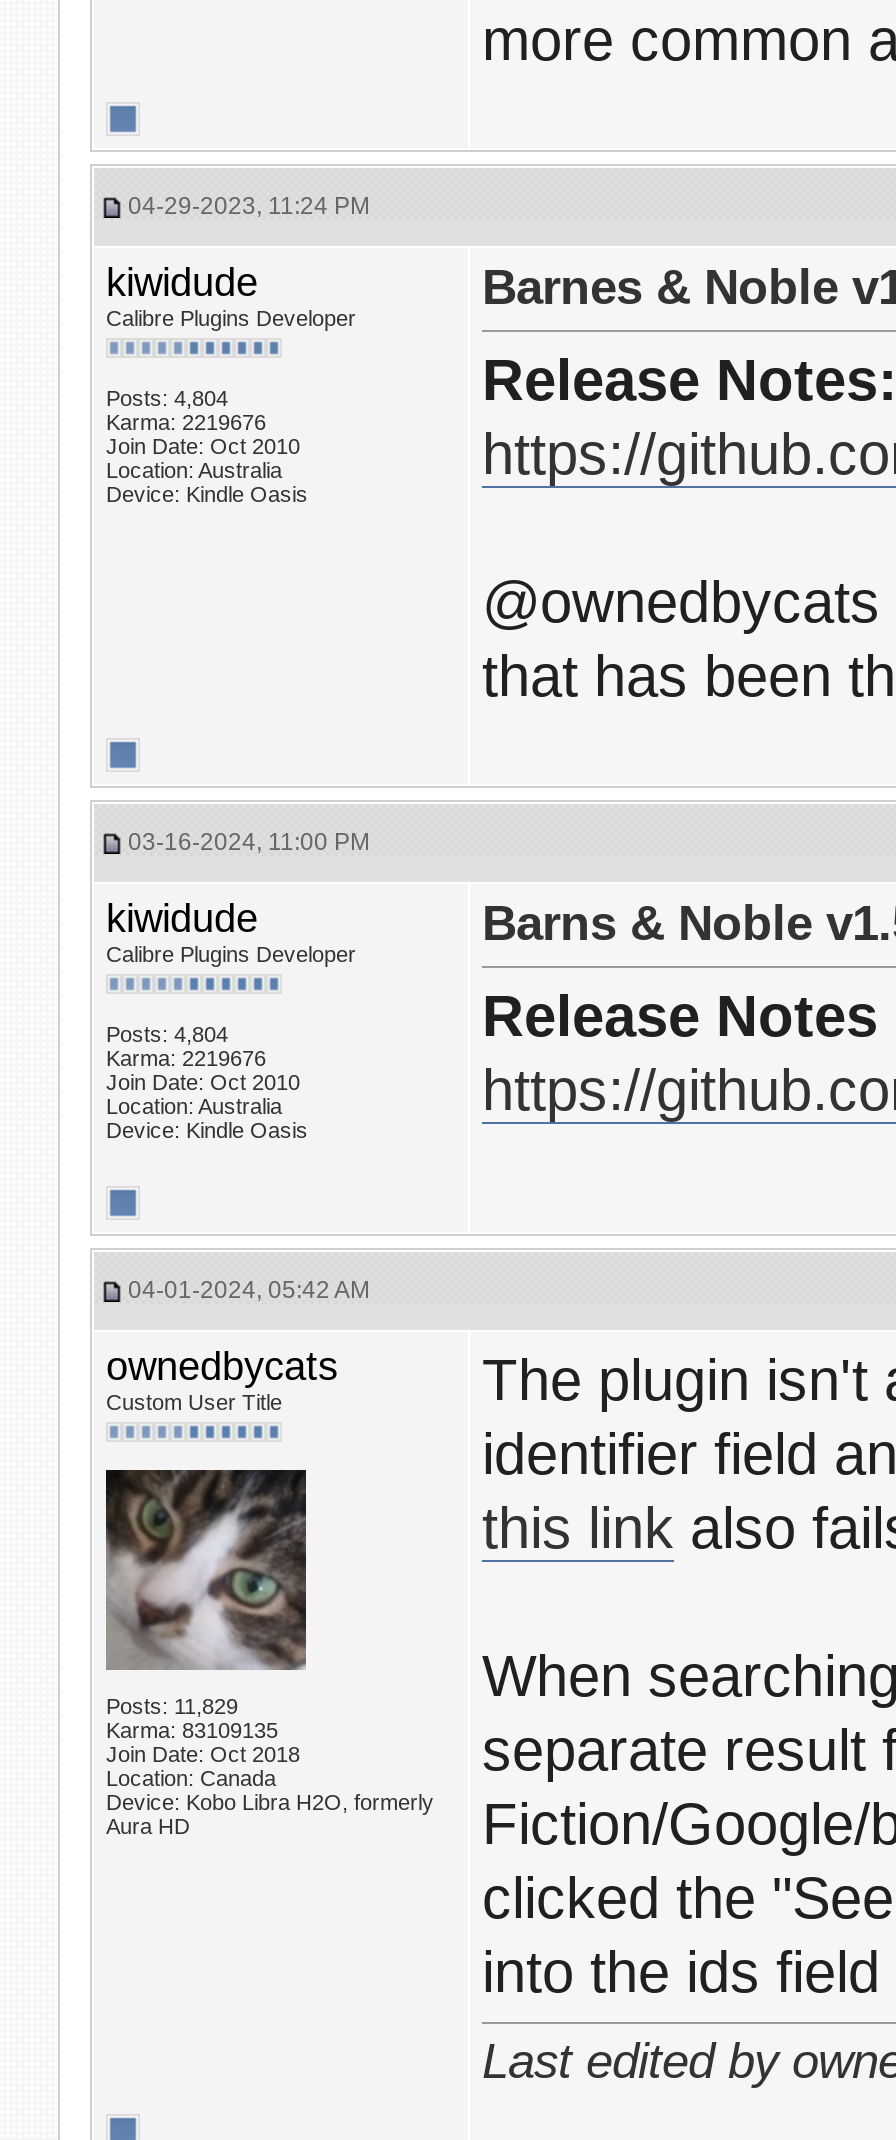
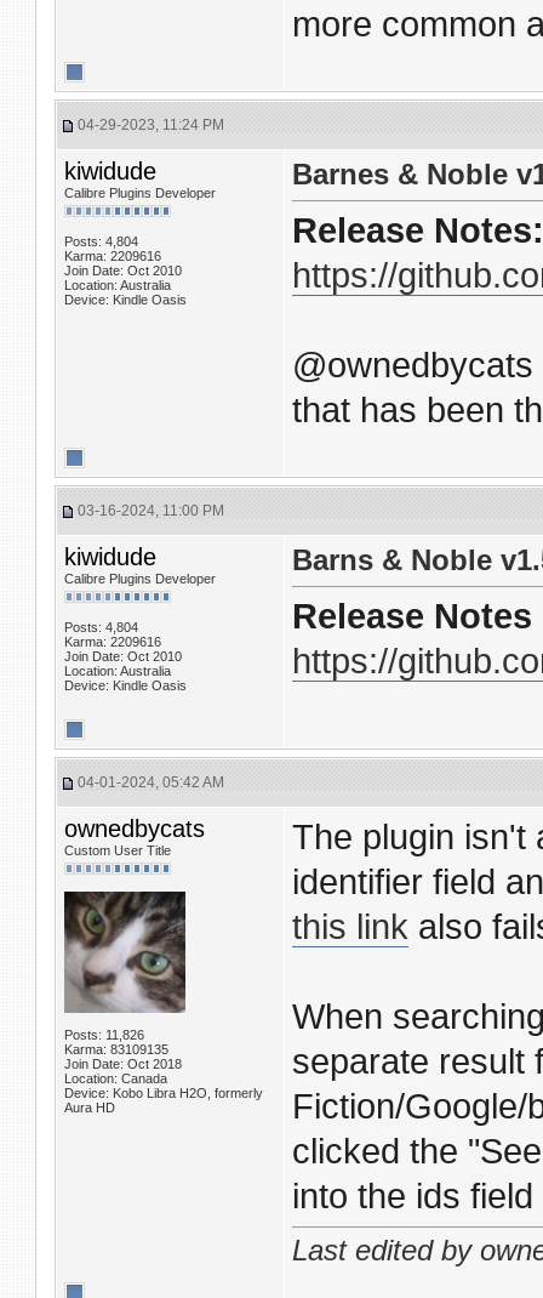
- Karma: 2219676
+ Karma: 2209616

- Karma: 2219676
+ Karma: 2209616

- Posts: 11,829
+ Posts: 11,826
